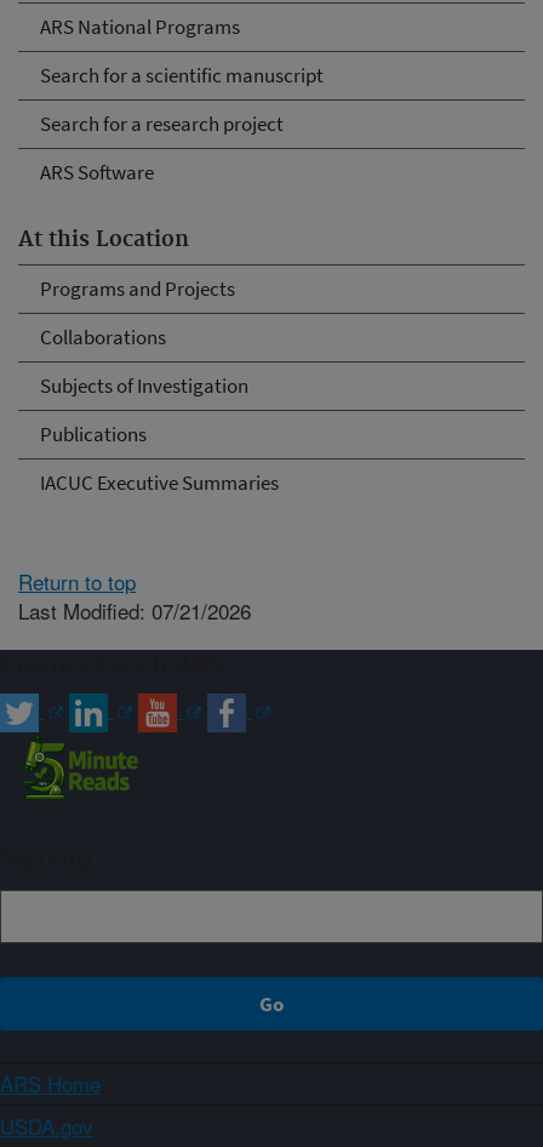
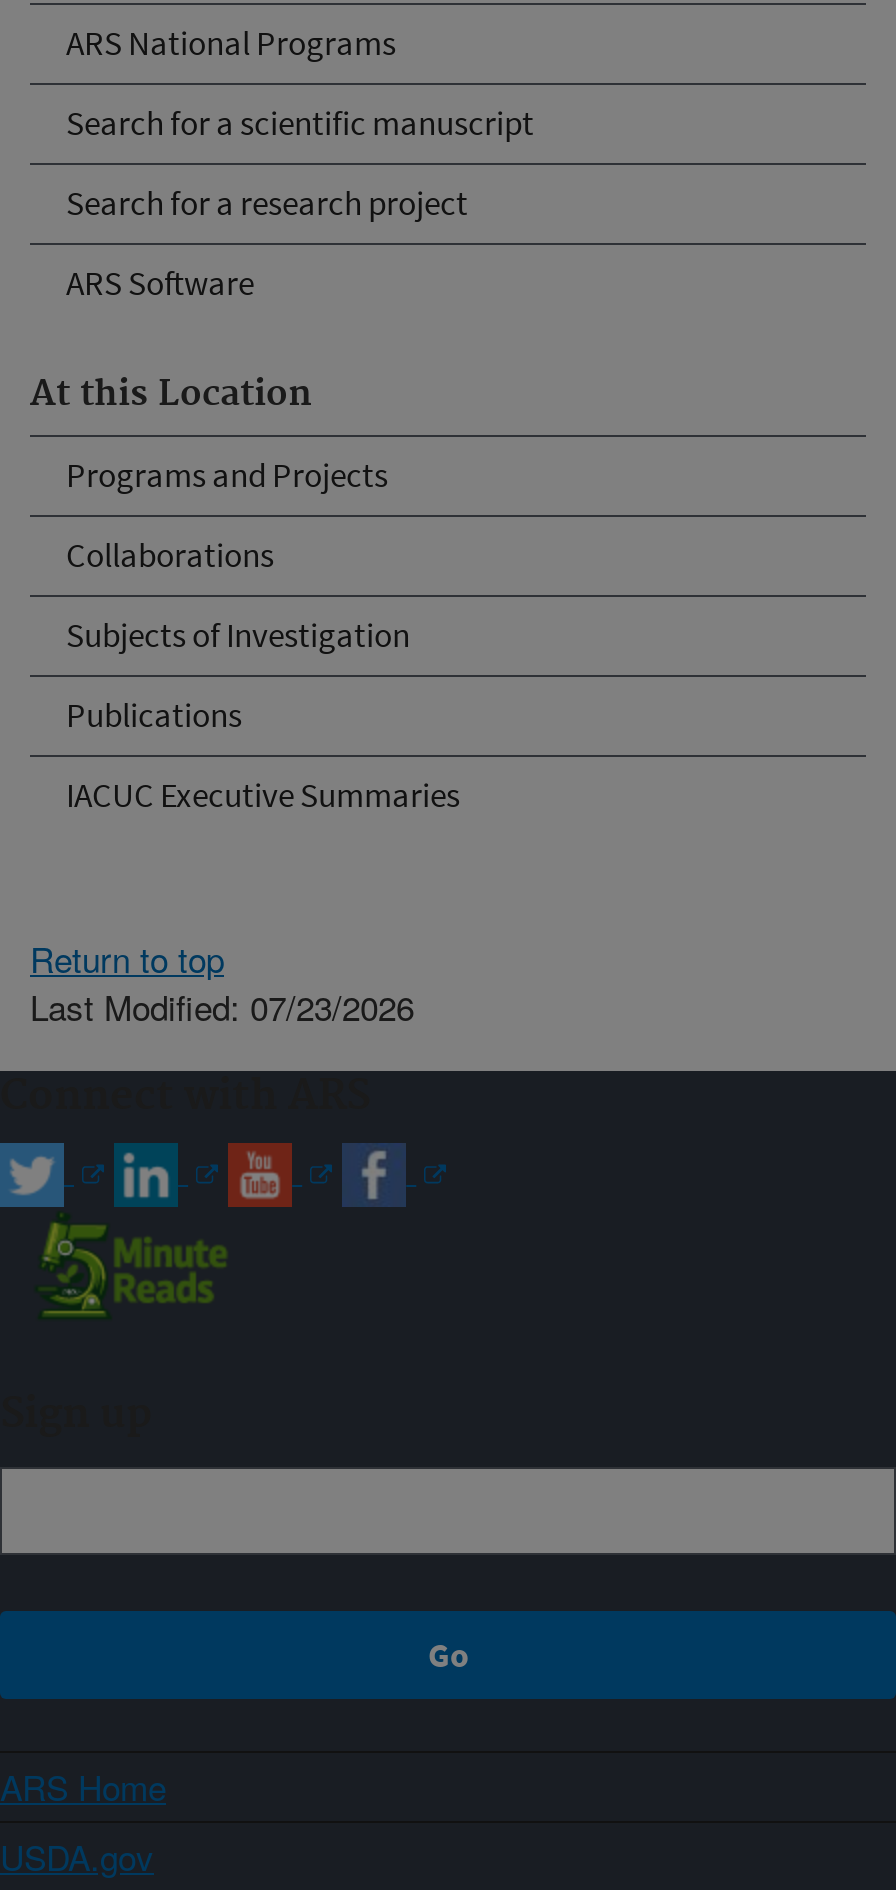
- Last Modified: 07/21/2026
+ Last Modified: 07/23/2026
